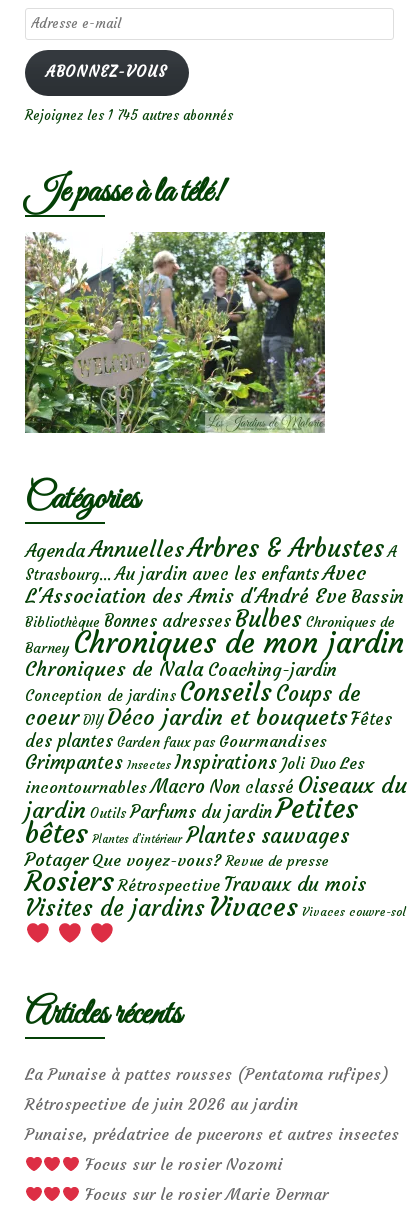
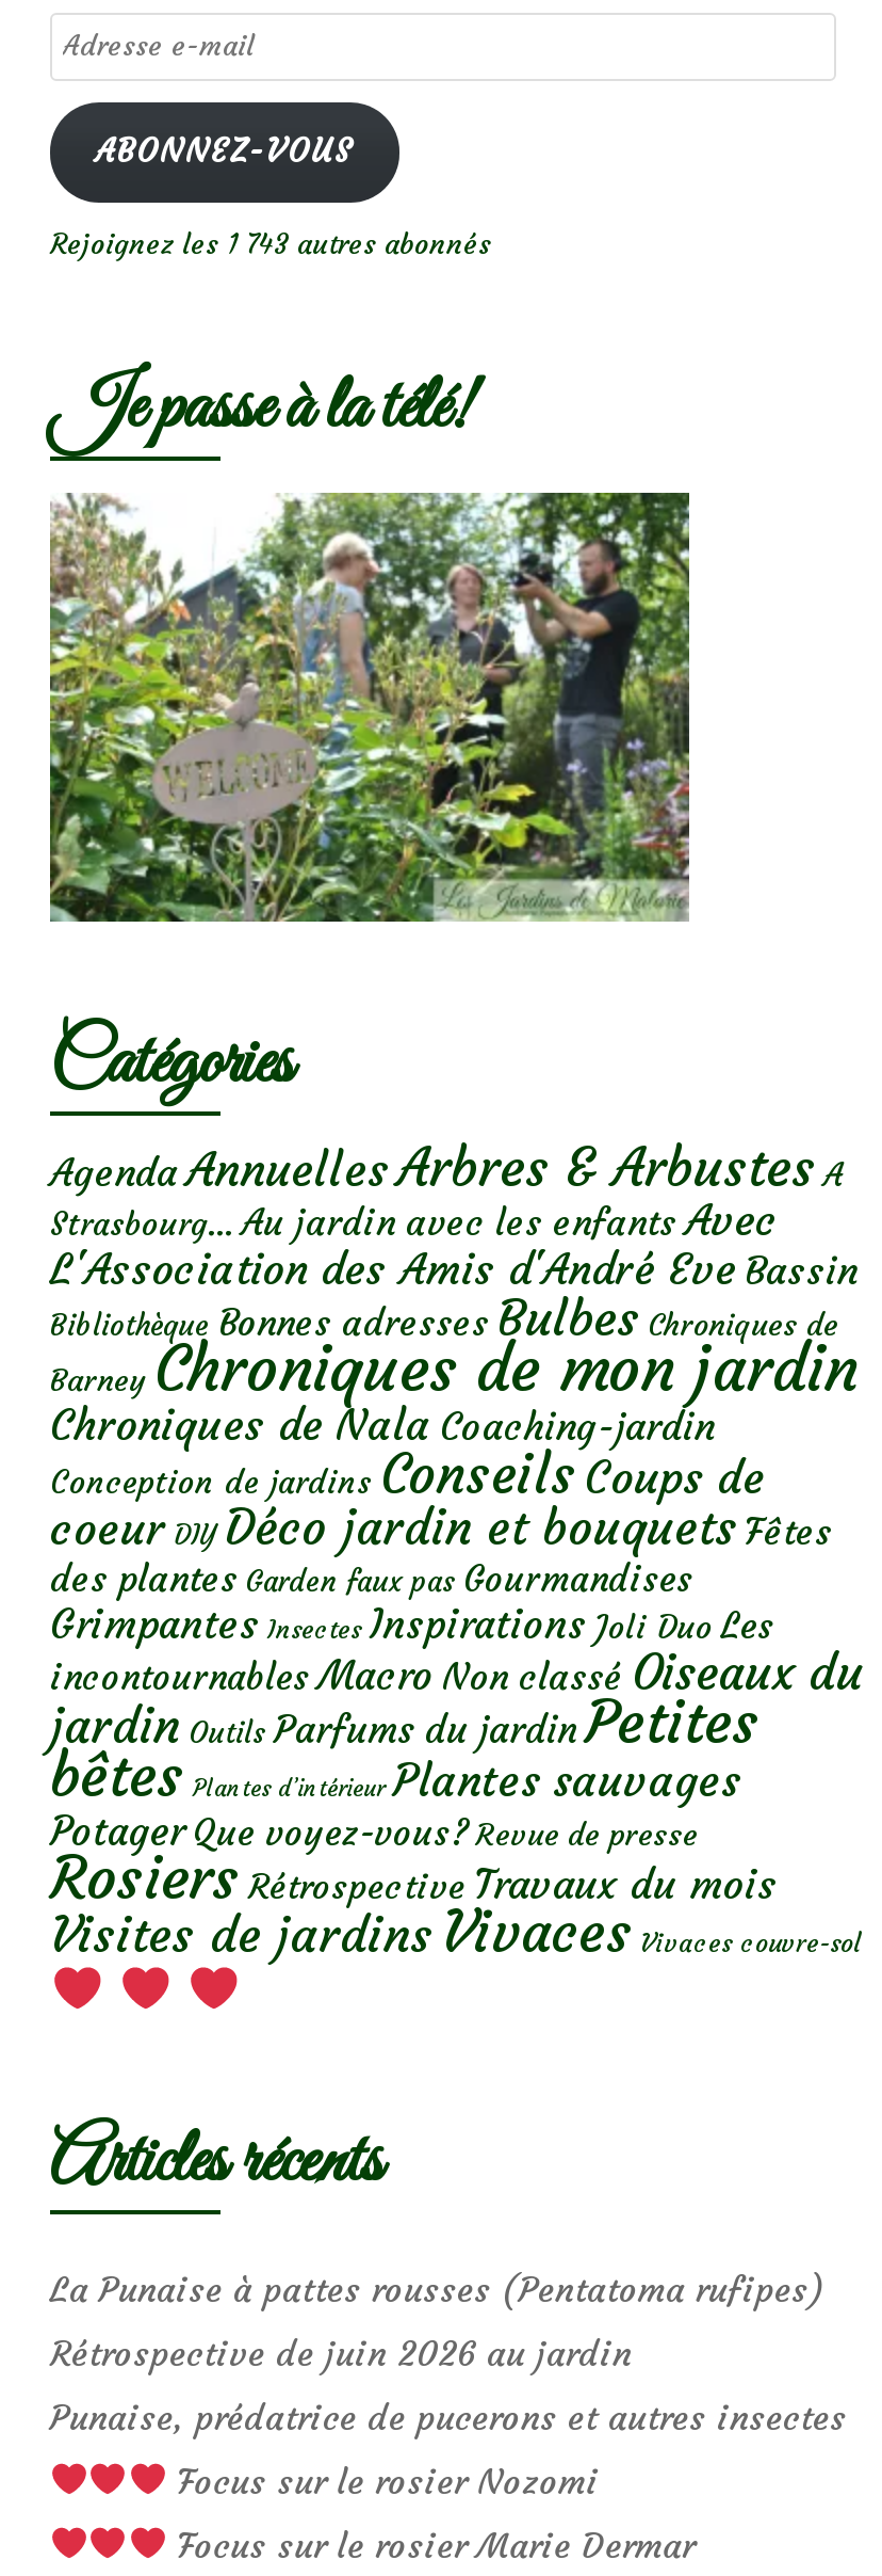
- Rejoignez les 1 745 autres abonnés
+ Rejoignez les 1 743 autres abonnés
